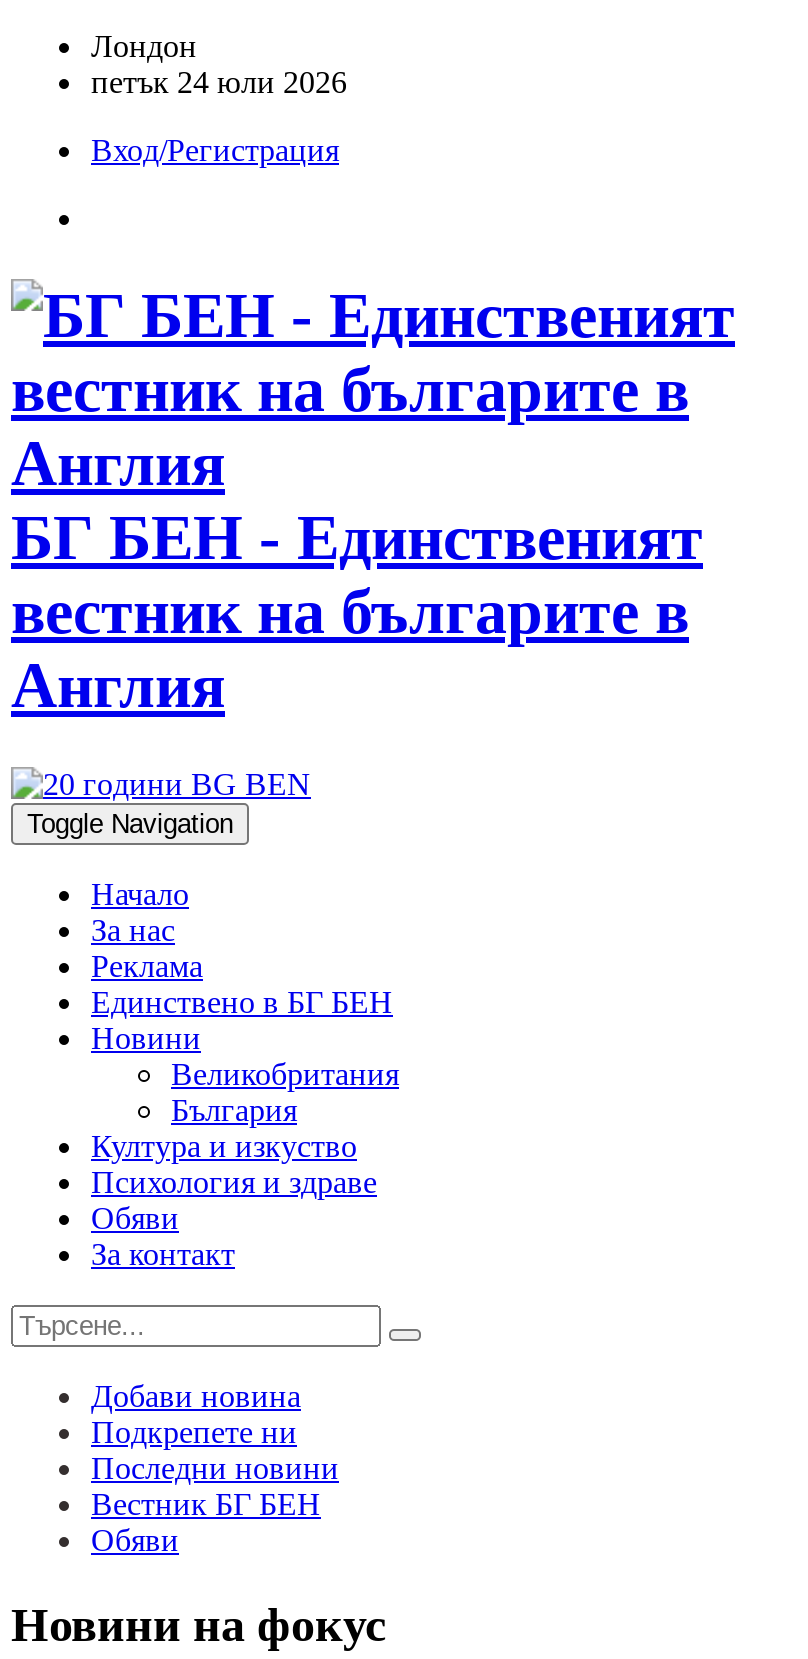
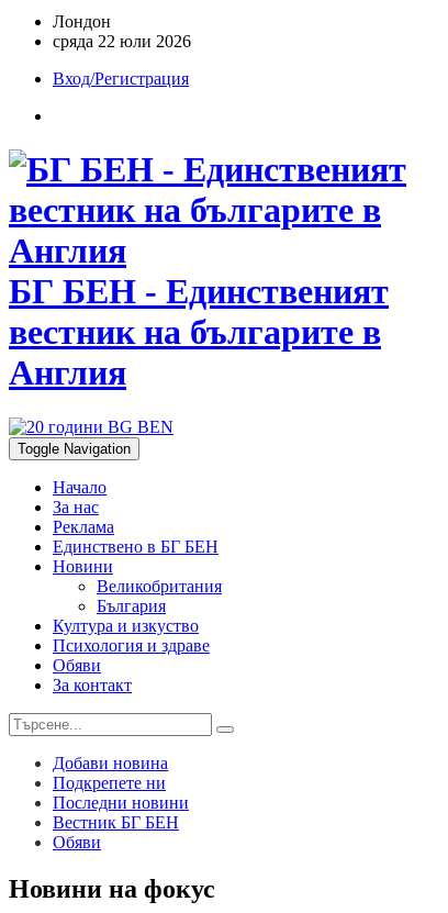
- петък 24 юли 2026
+ сряда 22 юли 2026
